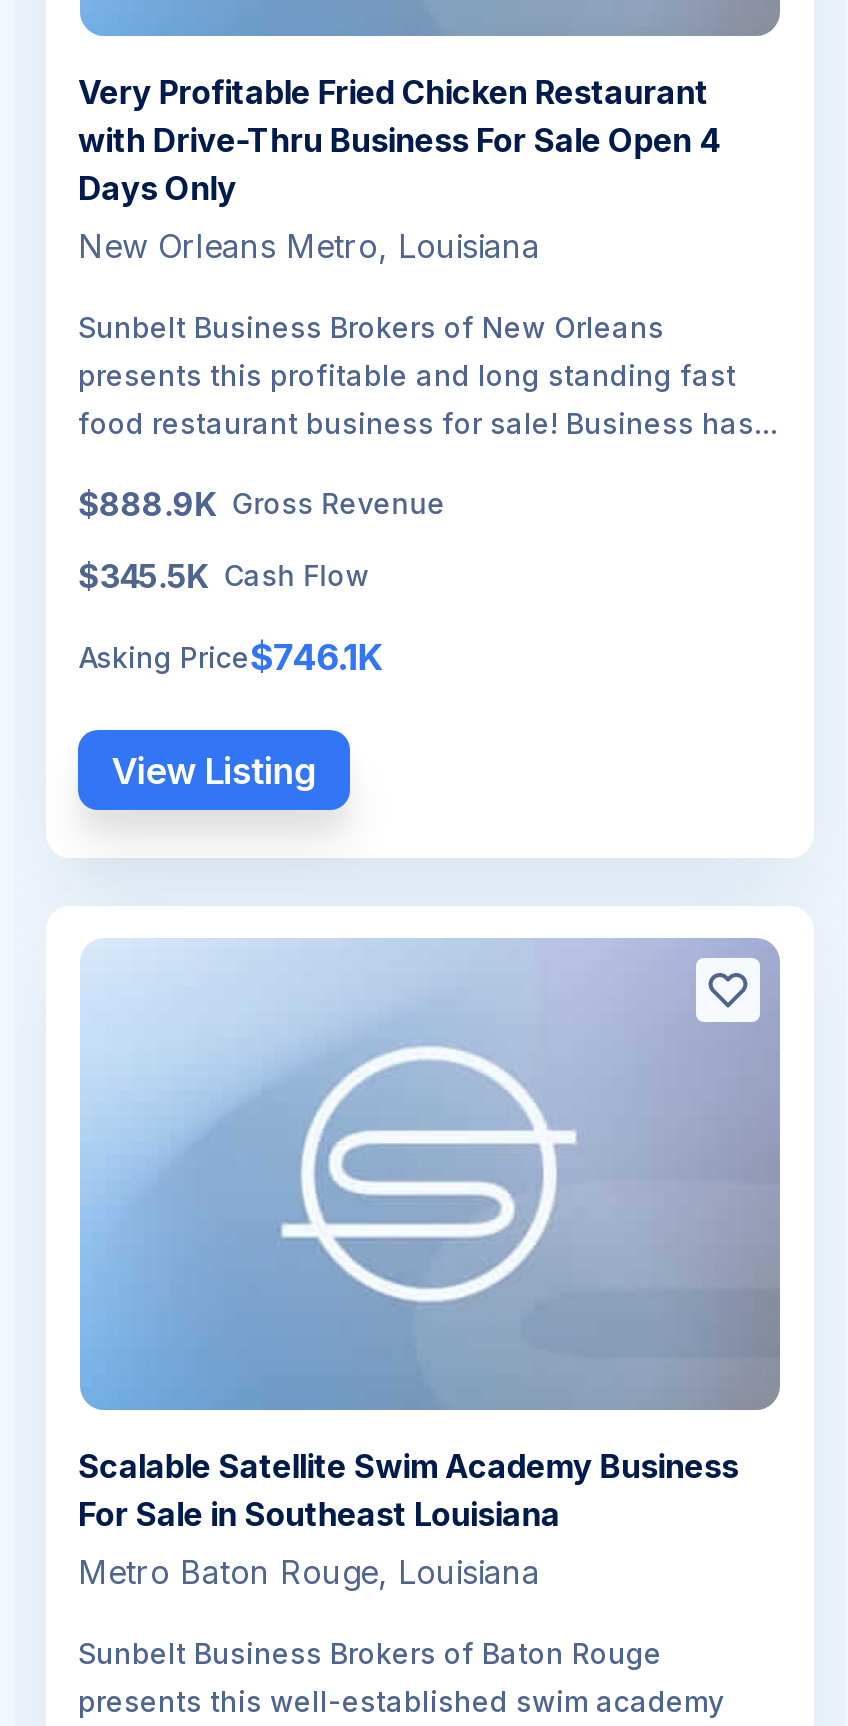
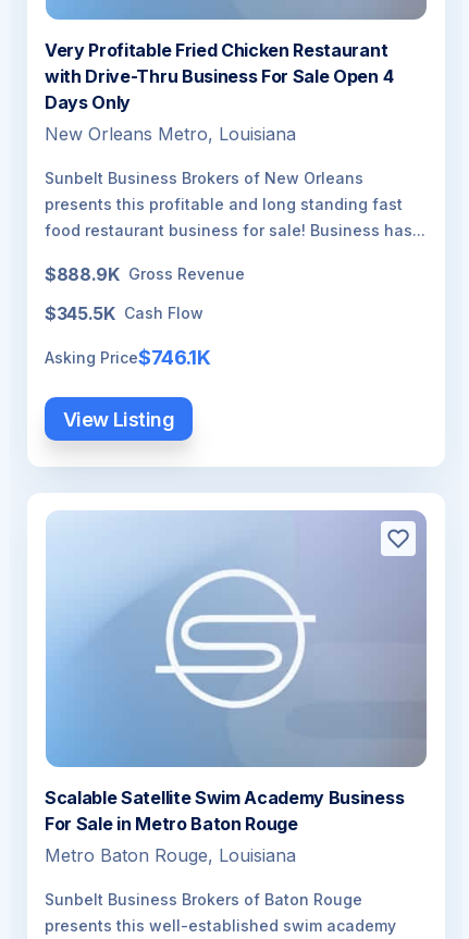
- For Sale in Southeast Louisiana
+ For Sale in Metro Baton Rouge
